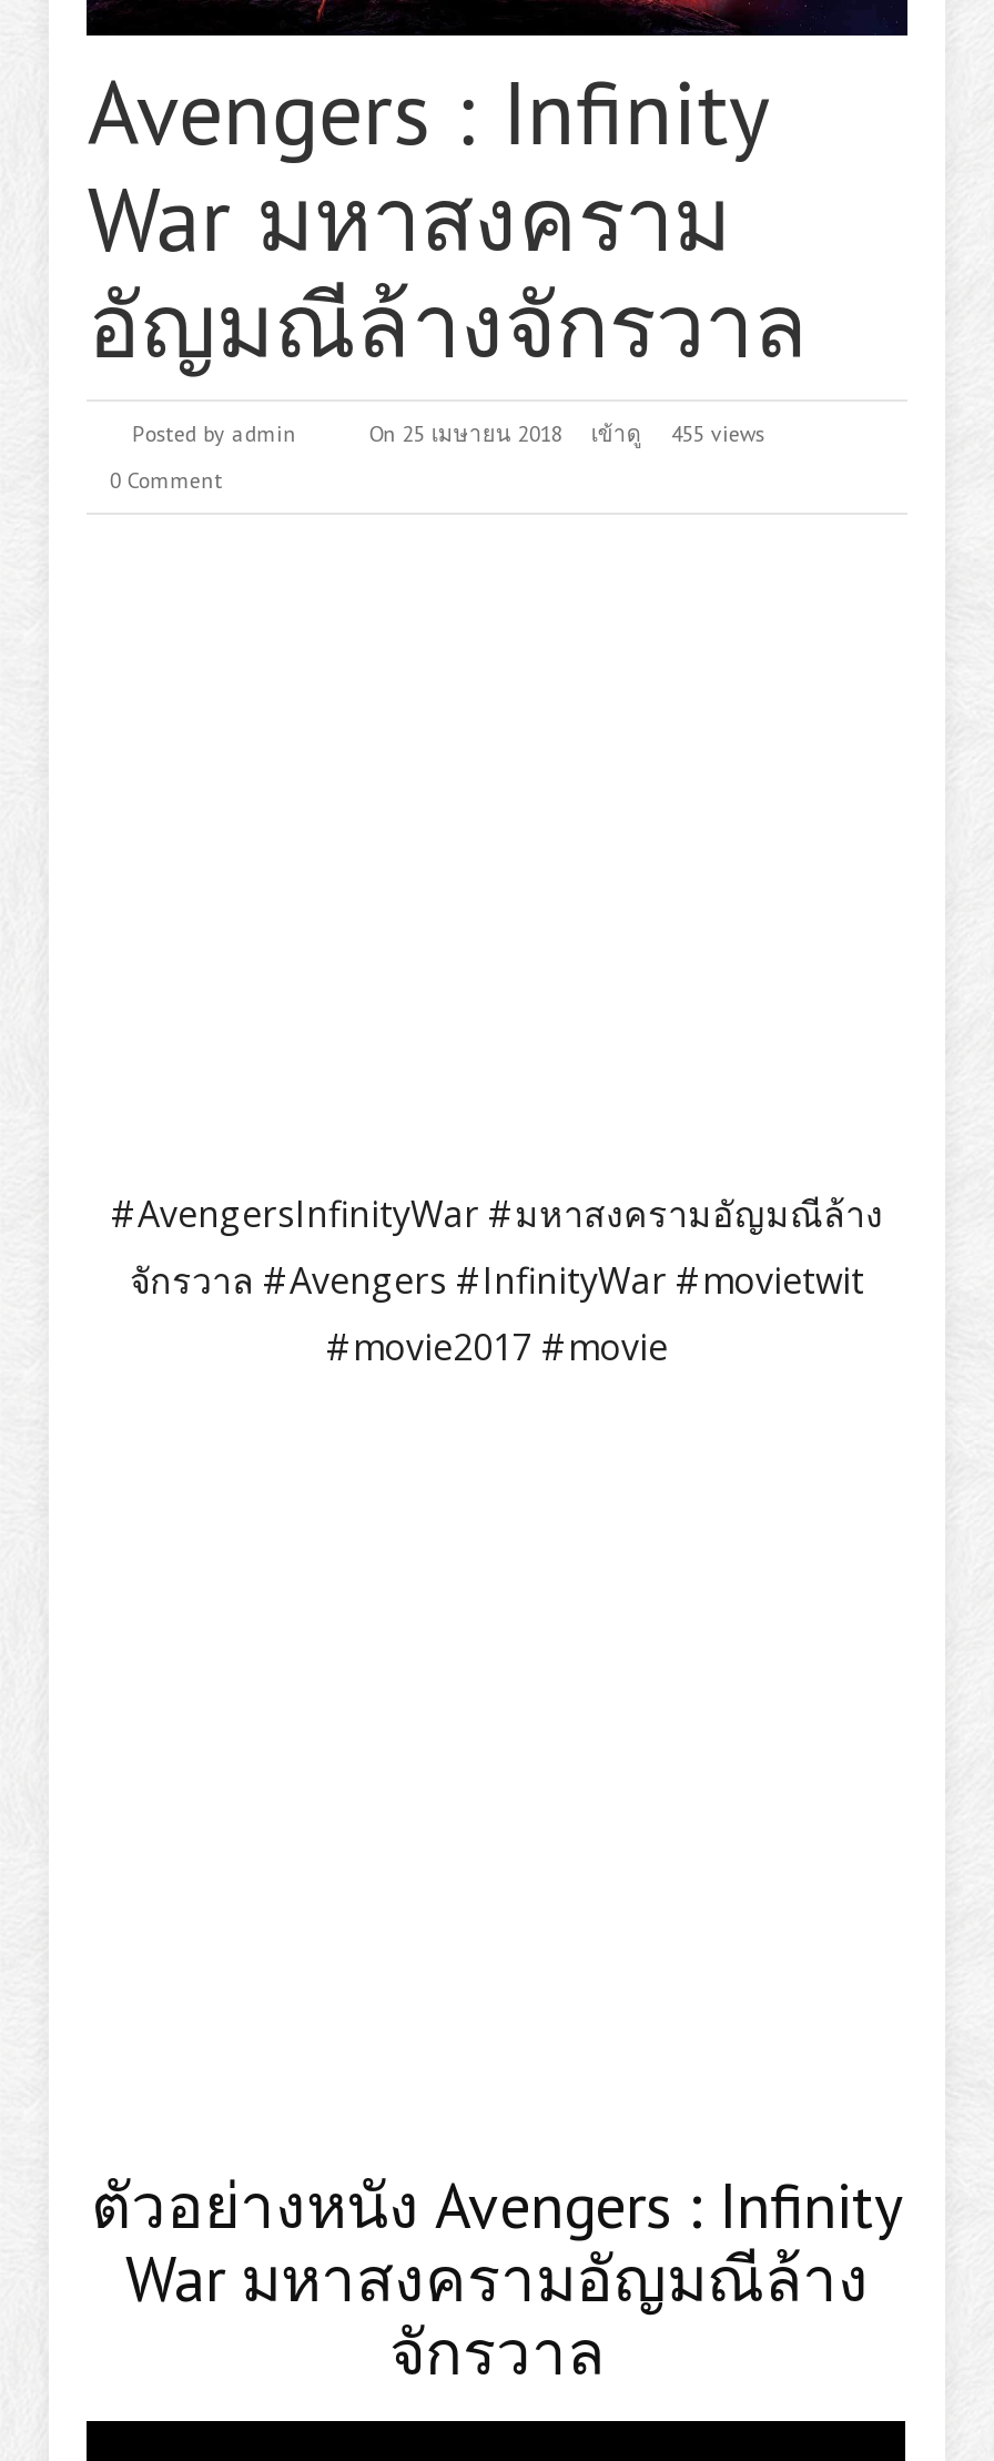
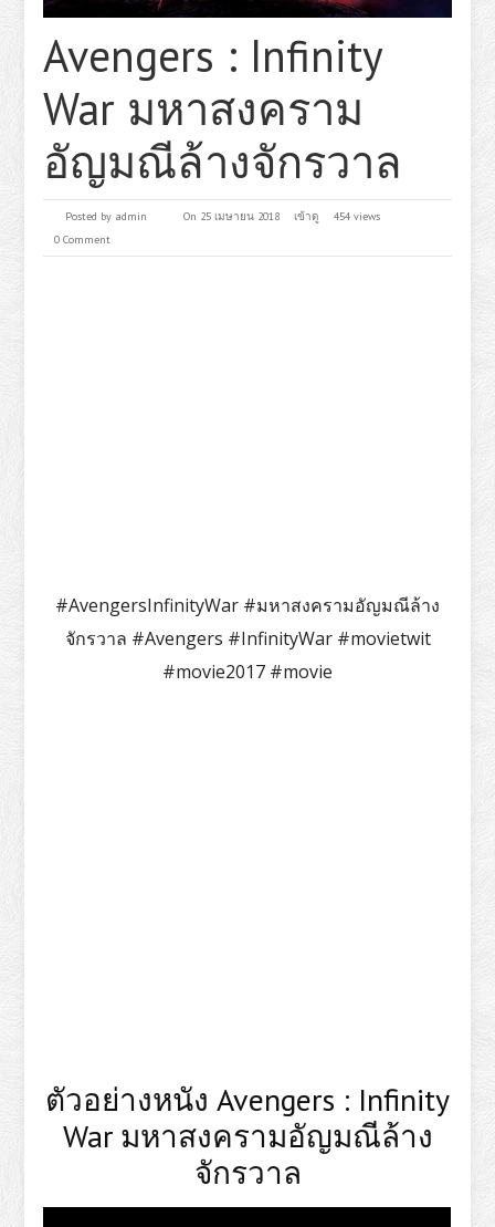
- On 25 เมษายน 2018 เข้าดู 455 views
+ On 25 เมษายน 2018 เข้าดู 454 views
